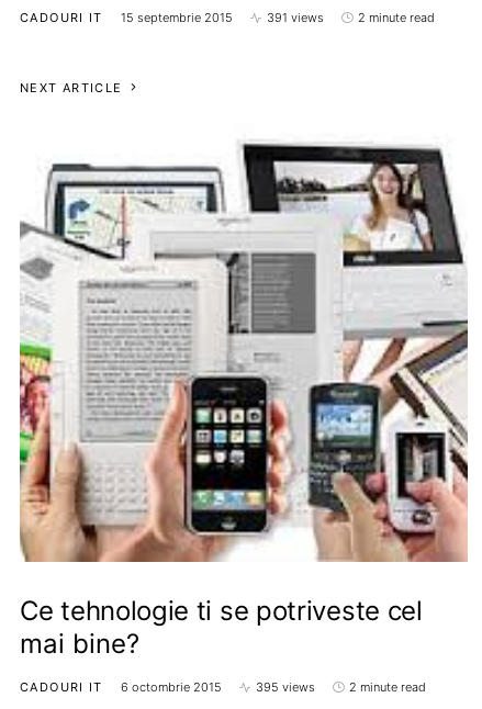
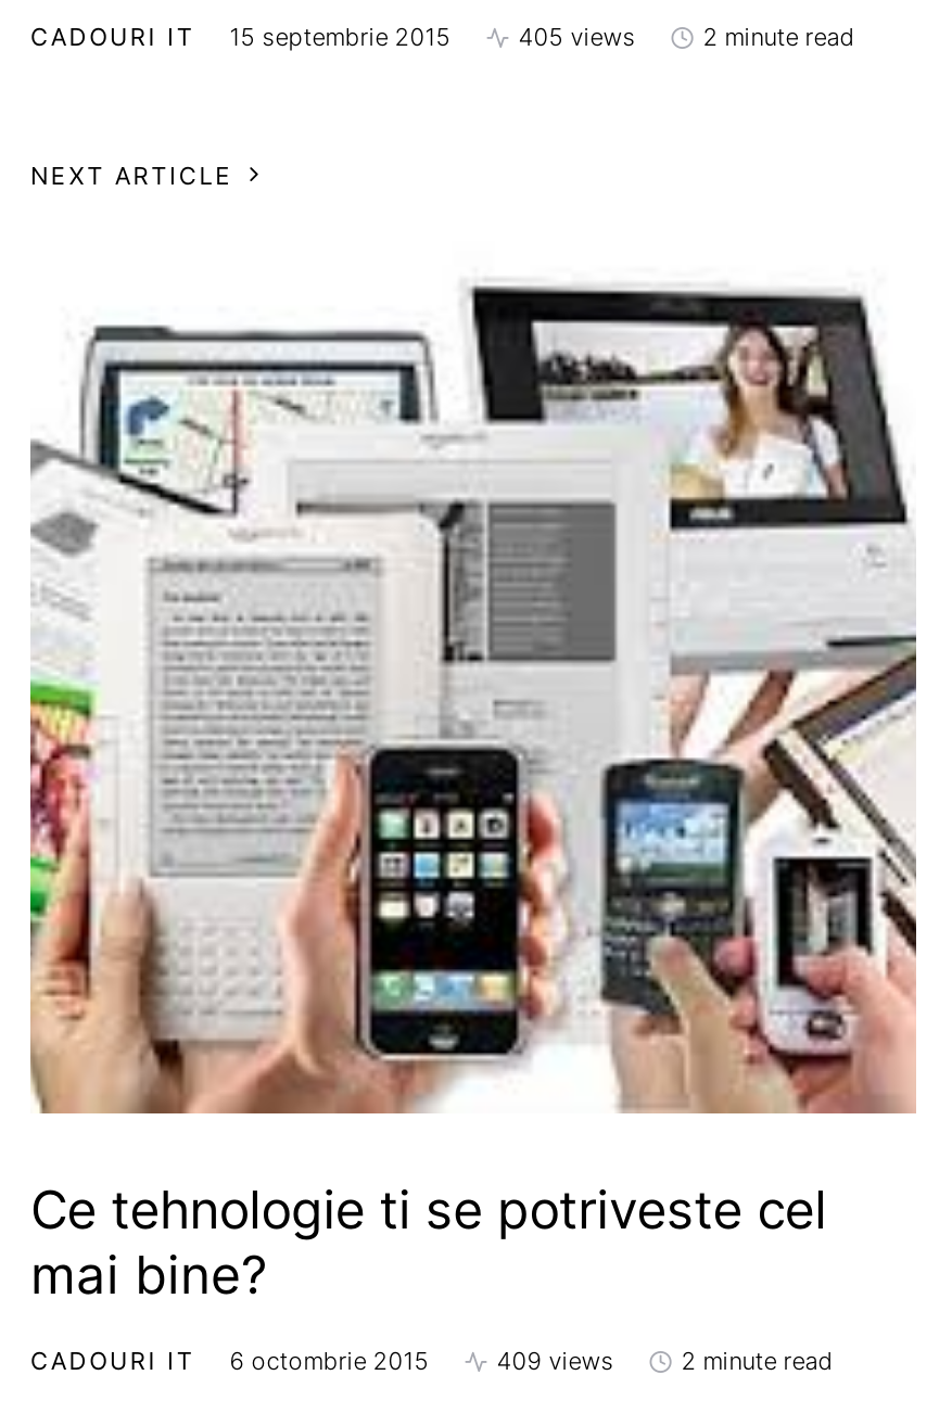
- 391 views
+ 405 views

- 395 views
+ 409 views
